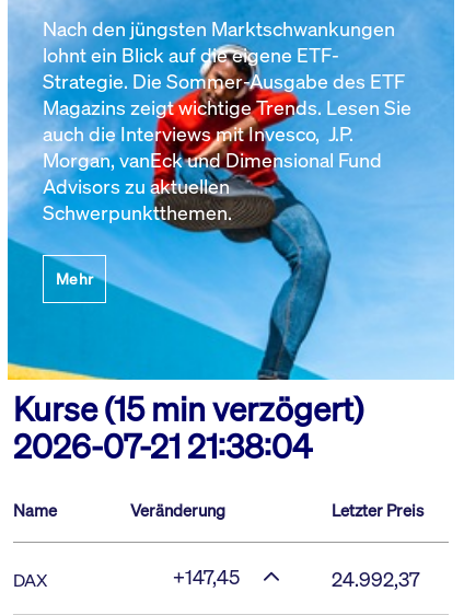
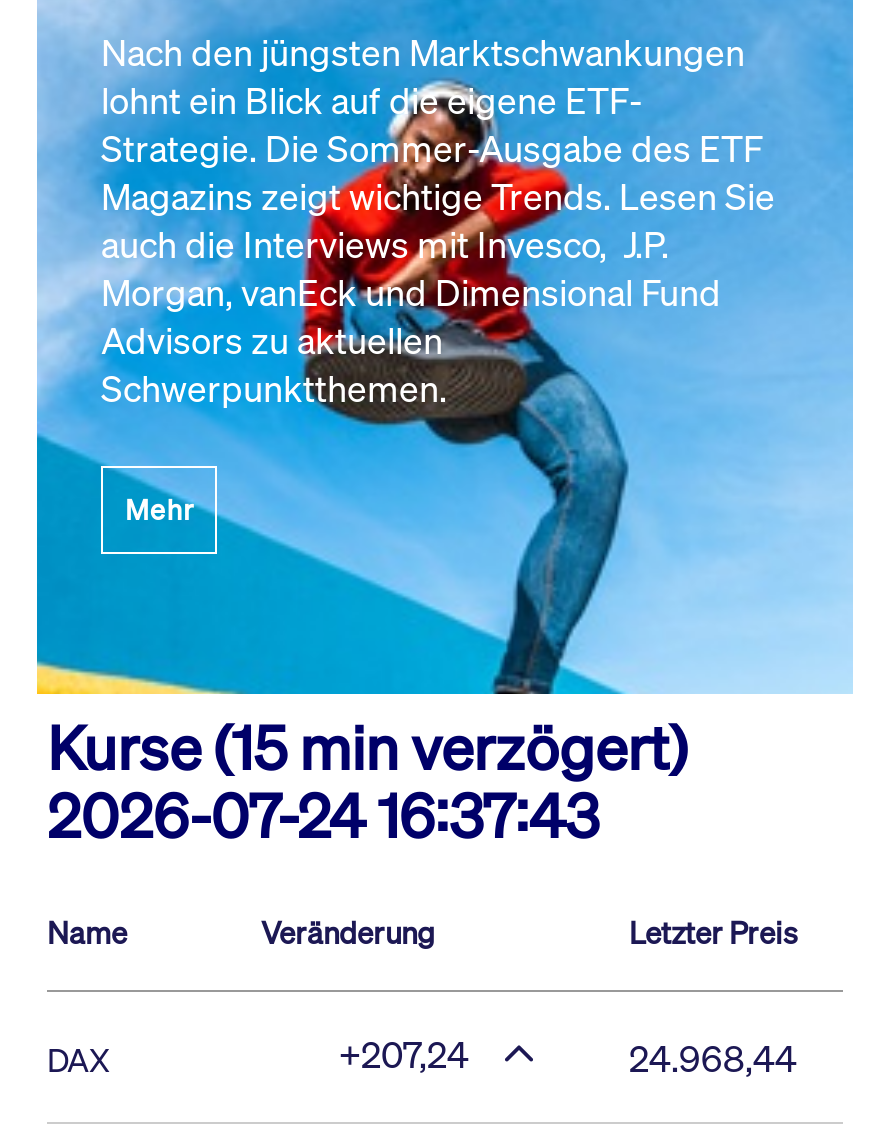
- 2026-07-21 21:38:04
+ 2026-07-24 16:37:43

- +147,45
+ +207,24

- 24.992,37
+ 24.968,44
